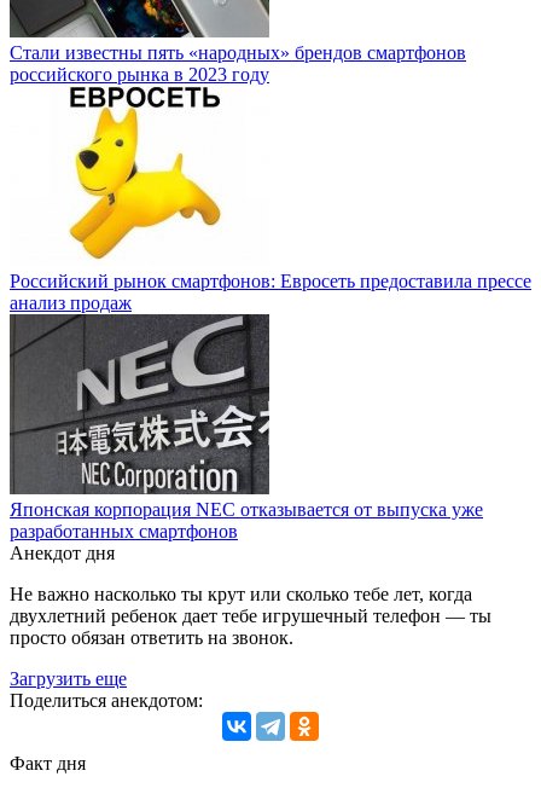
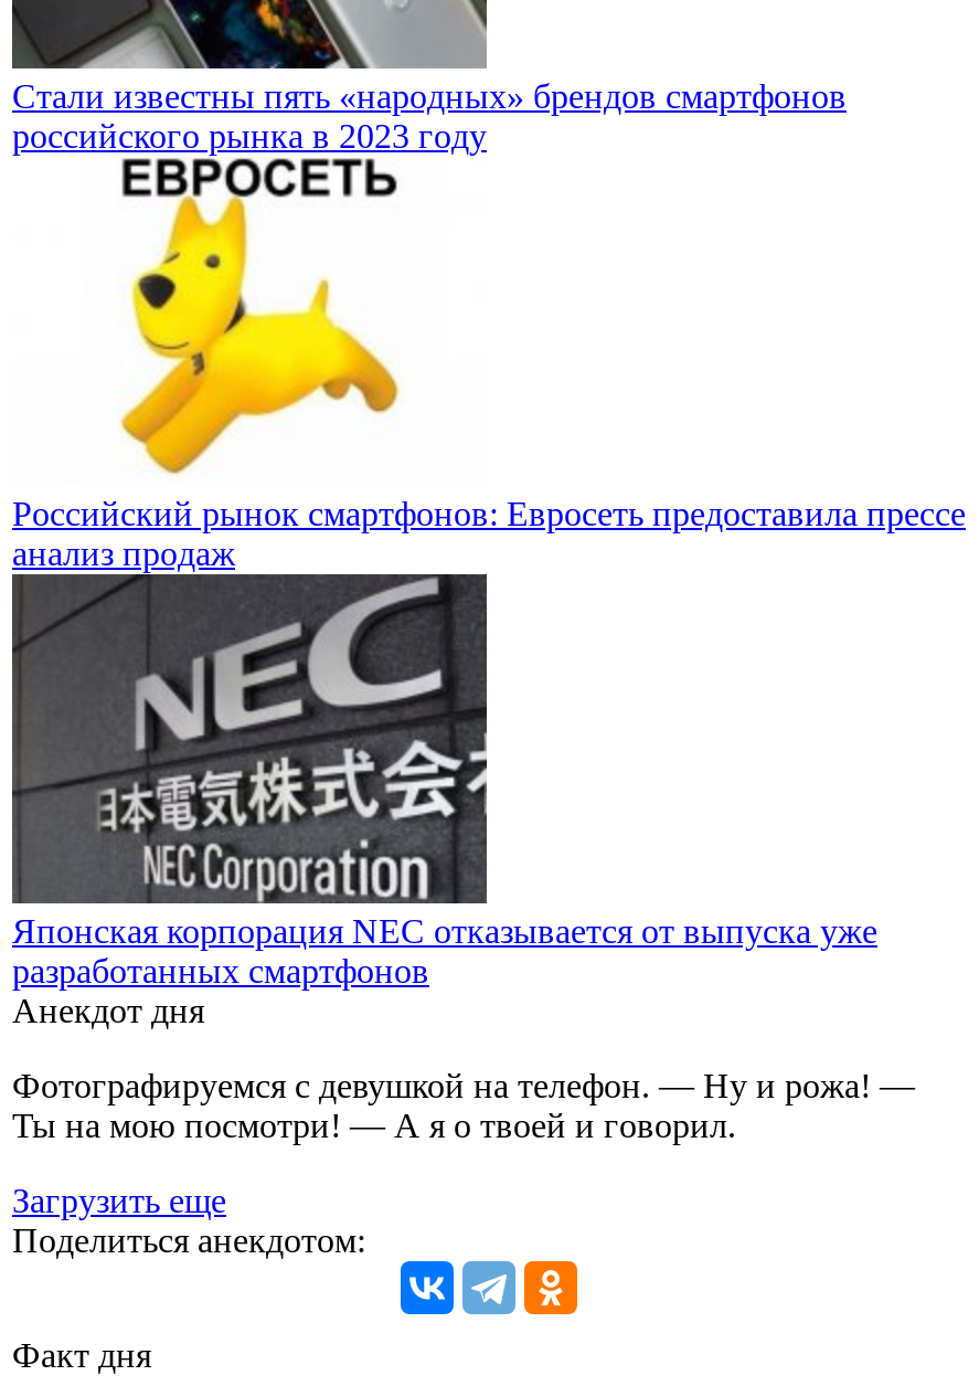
- Не важно насколько ты крут или сколько тебе лет, когда
- двухлетний ребенок дает тебе игрушечный телефон — ты
- просто обязан ответить на звонок.
+ Фотографируемся с девушкой на телефон. — Ну и рожа! —
+ Ты на мою посмотри! — А я о твоей и говорил.
